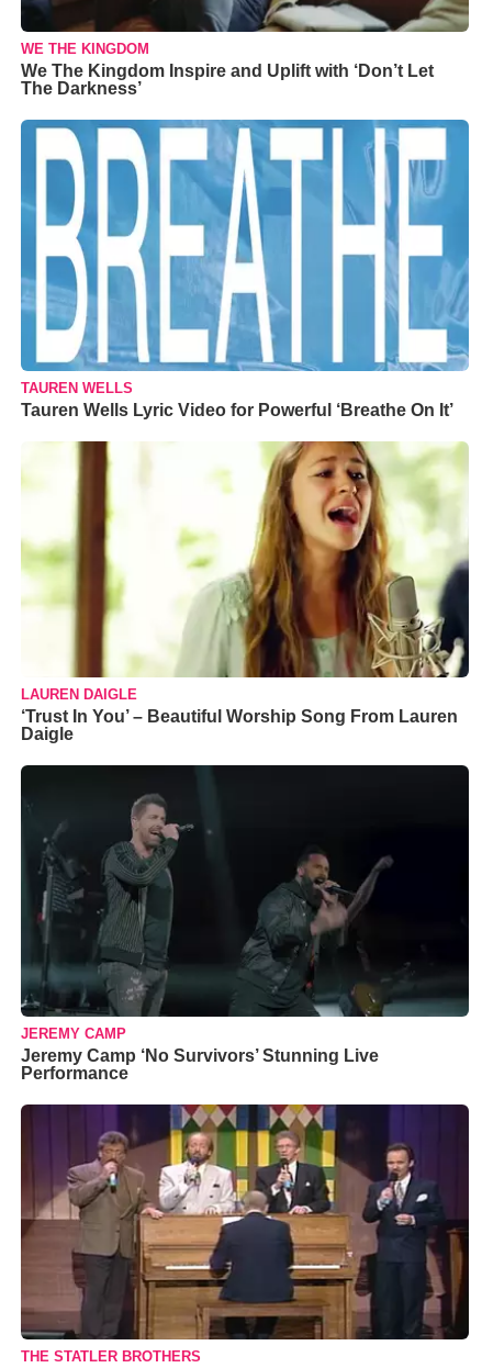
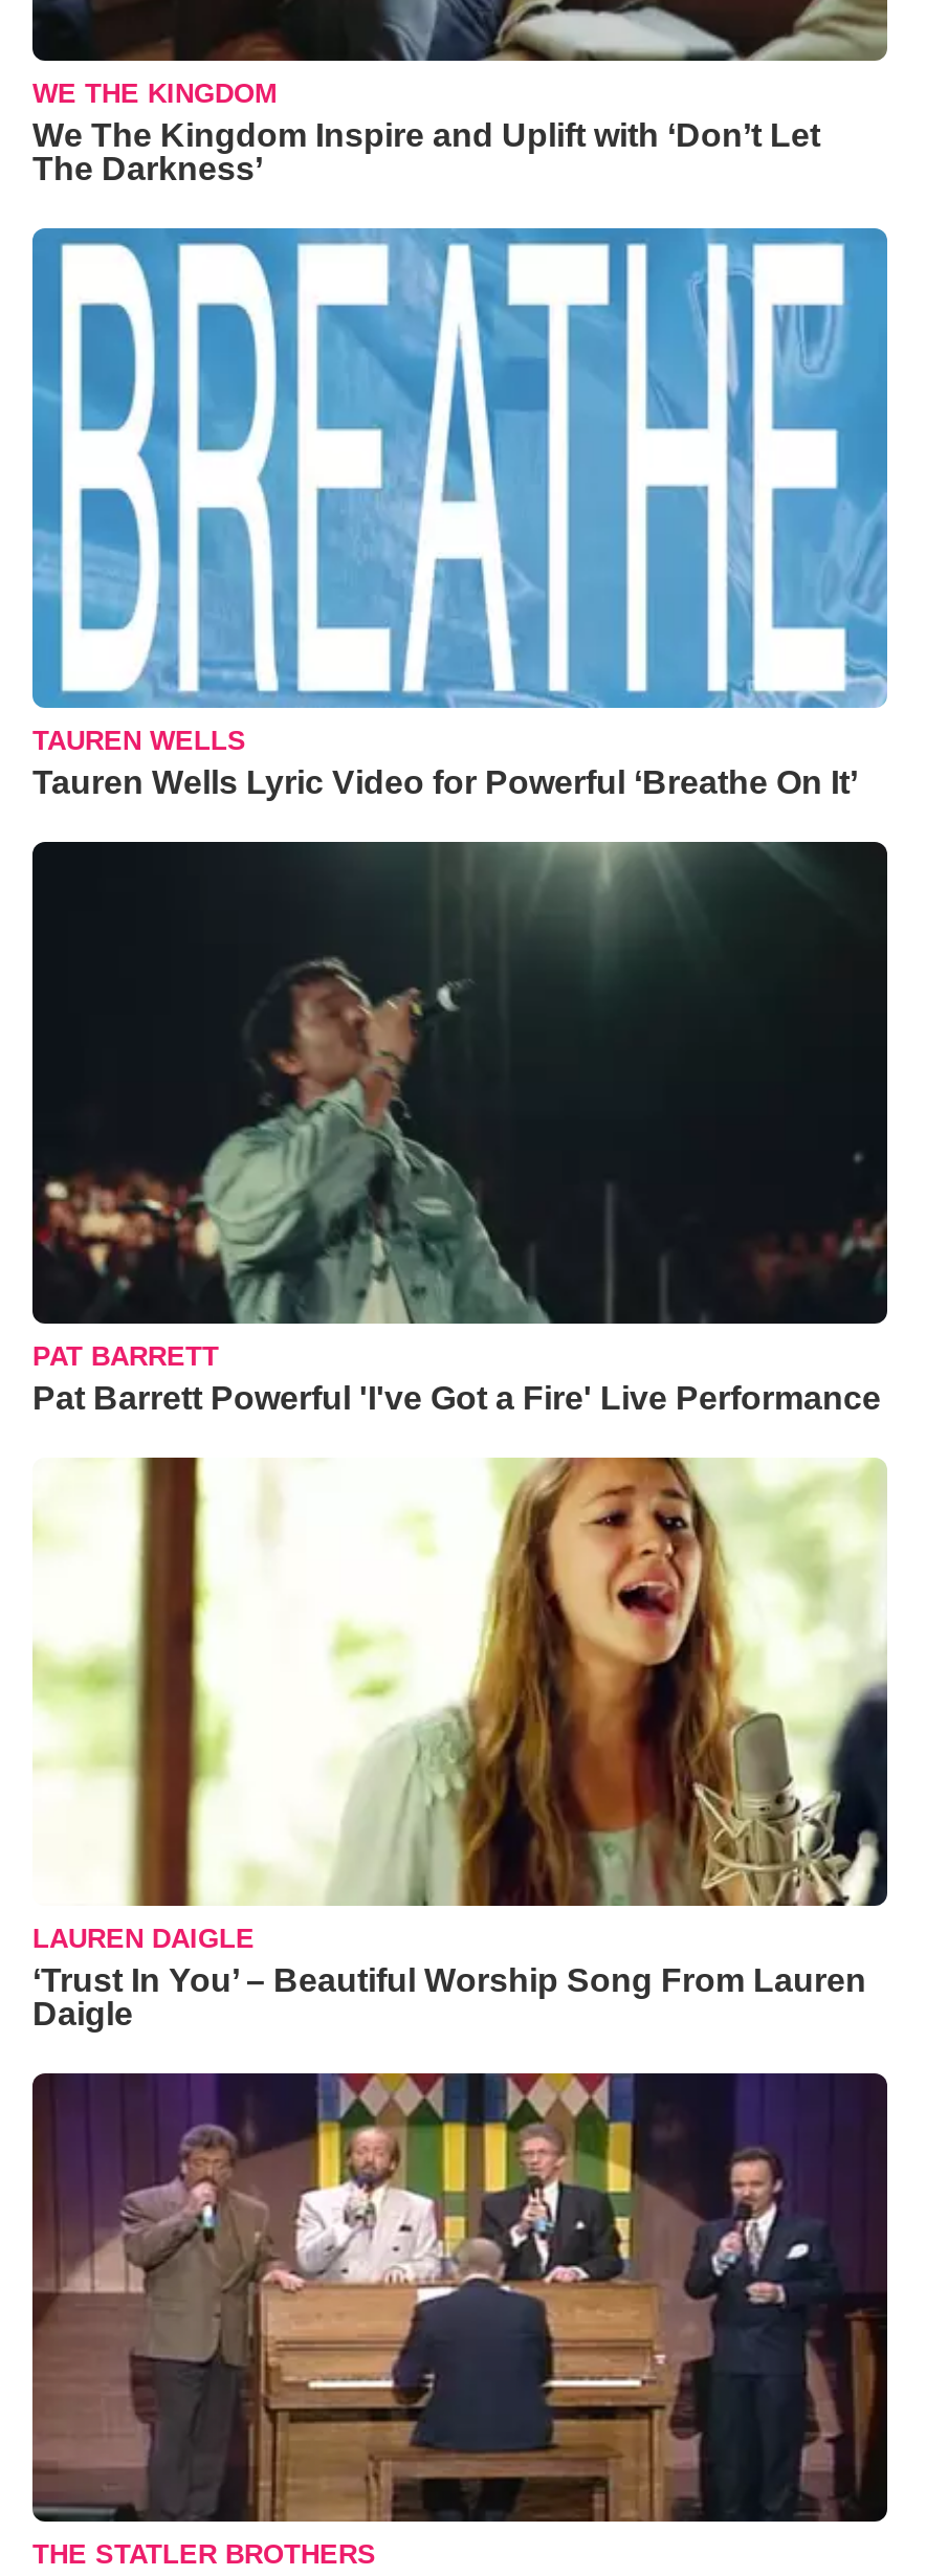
+ [image]
+ PAT BARRETT
+ Pat Barrett Powerful 'I've Got a Fire' Live Performance

moved down: [image] | LAUREN DAIGLE | ‘Trust In You’ – Beautiful Worship Song From Lauren | Daigle

- [image]
- JEREMY CAMP
- Jeremy Camp ‘No Survivors’ Stunning Live
- Performance
